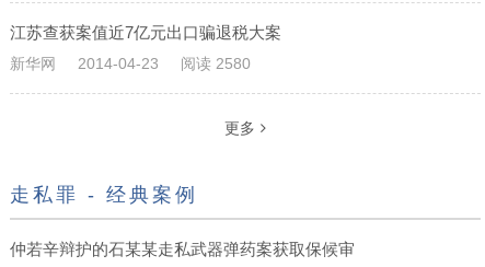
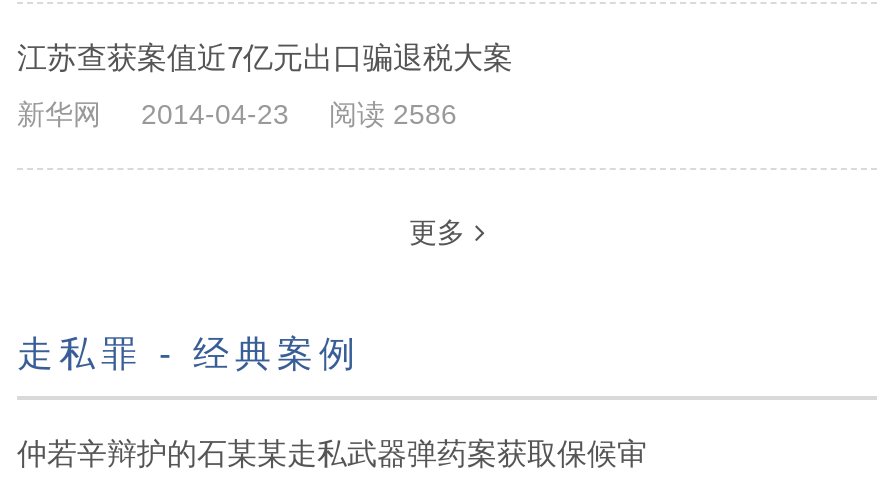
- 新华网 2014-04-23 阅读 2580
+ 新华网 2014-04-23 阅读 2586
